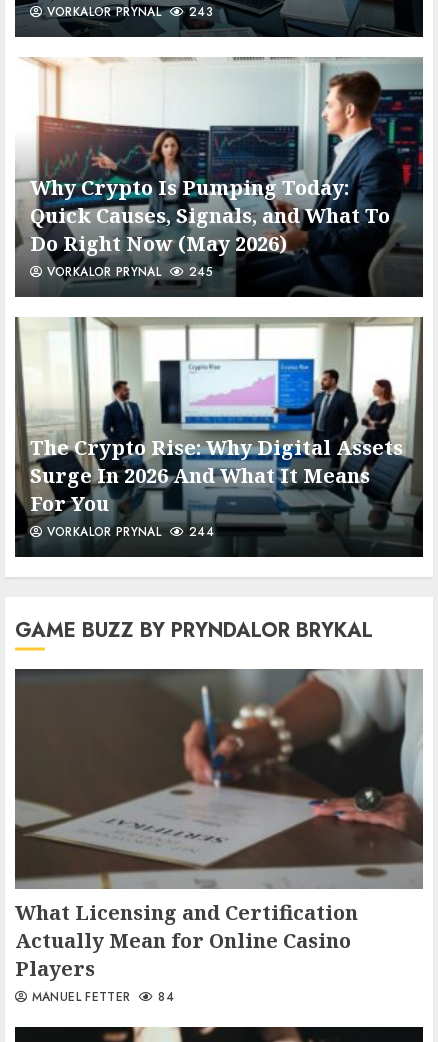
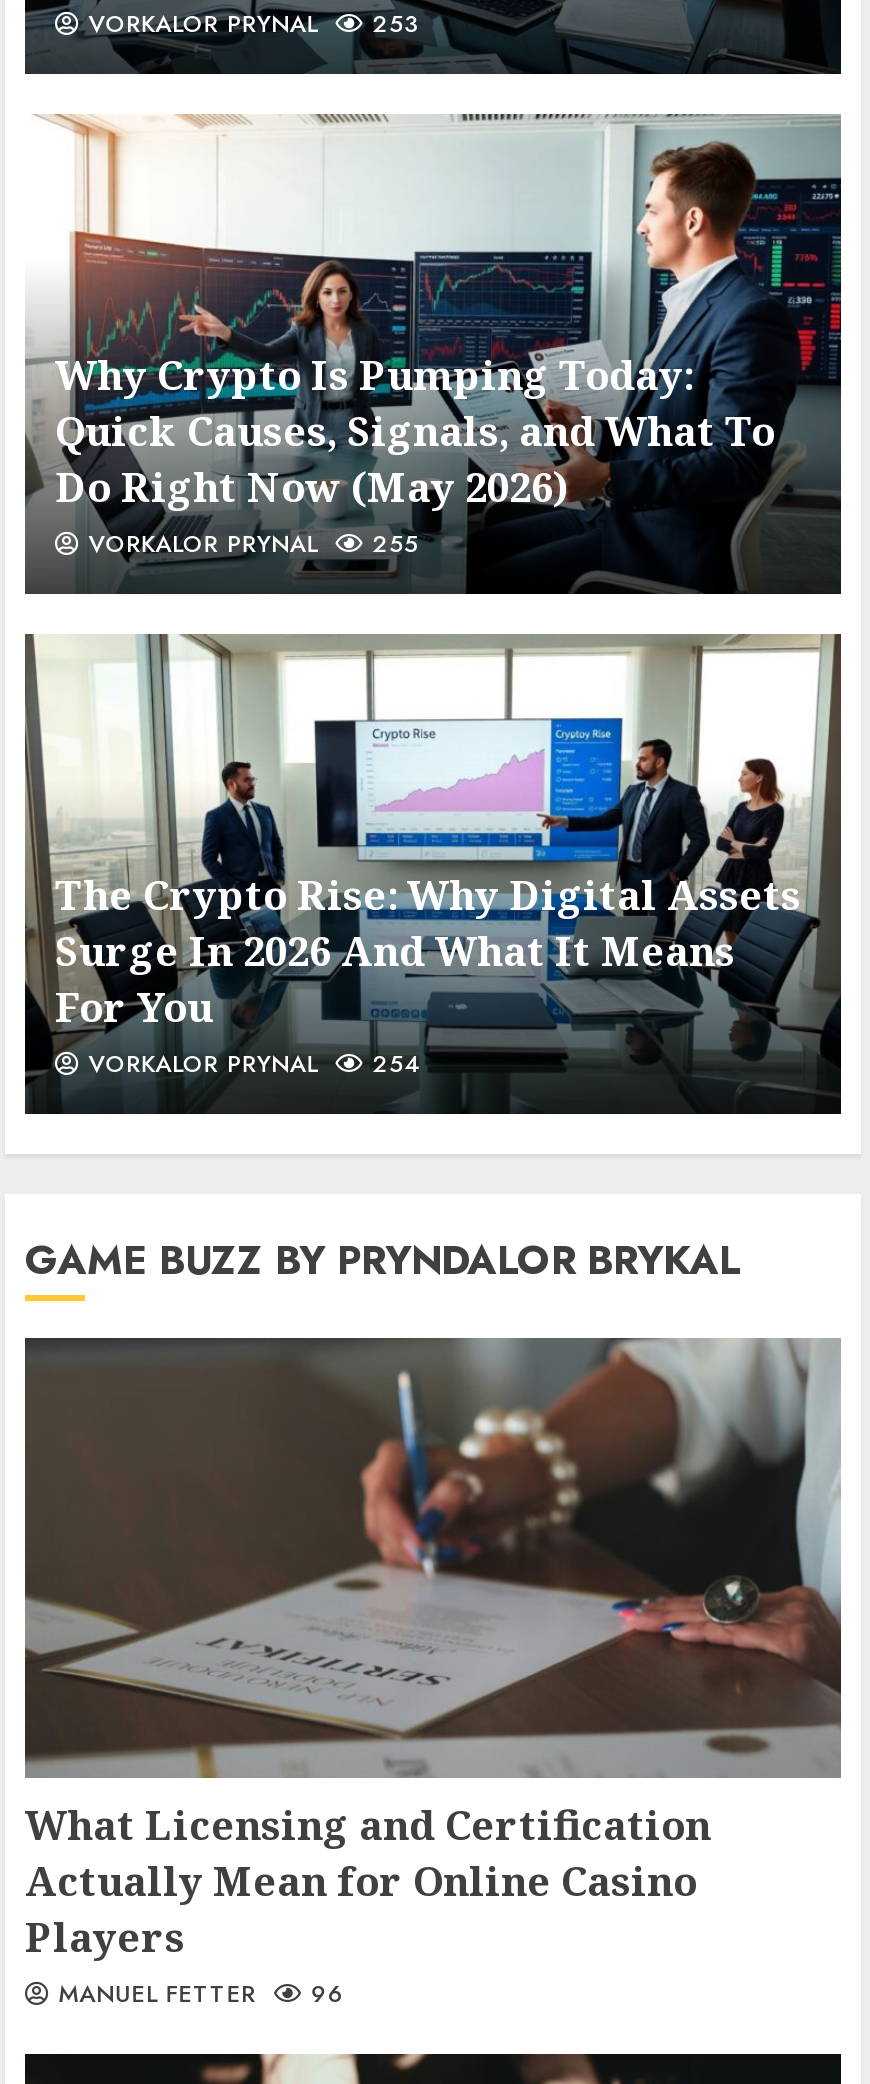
- VORKALOR PRYNAL 243
+ VORKALOR PRYNAL 253

- VORKALOR PRYNAL 245
+ VORKALOR PRYNAL 255

- VORKALOR PRYNAL 244
+ VORKALOR PRYNAL 254

- MANUEL FETTER 84
+ MANUEL FETTER 96
